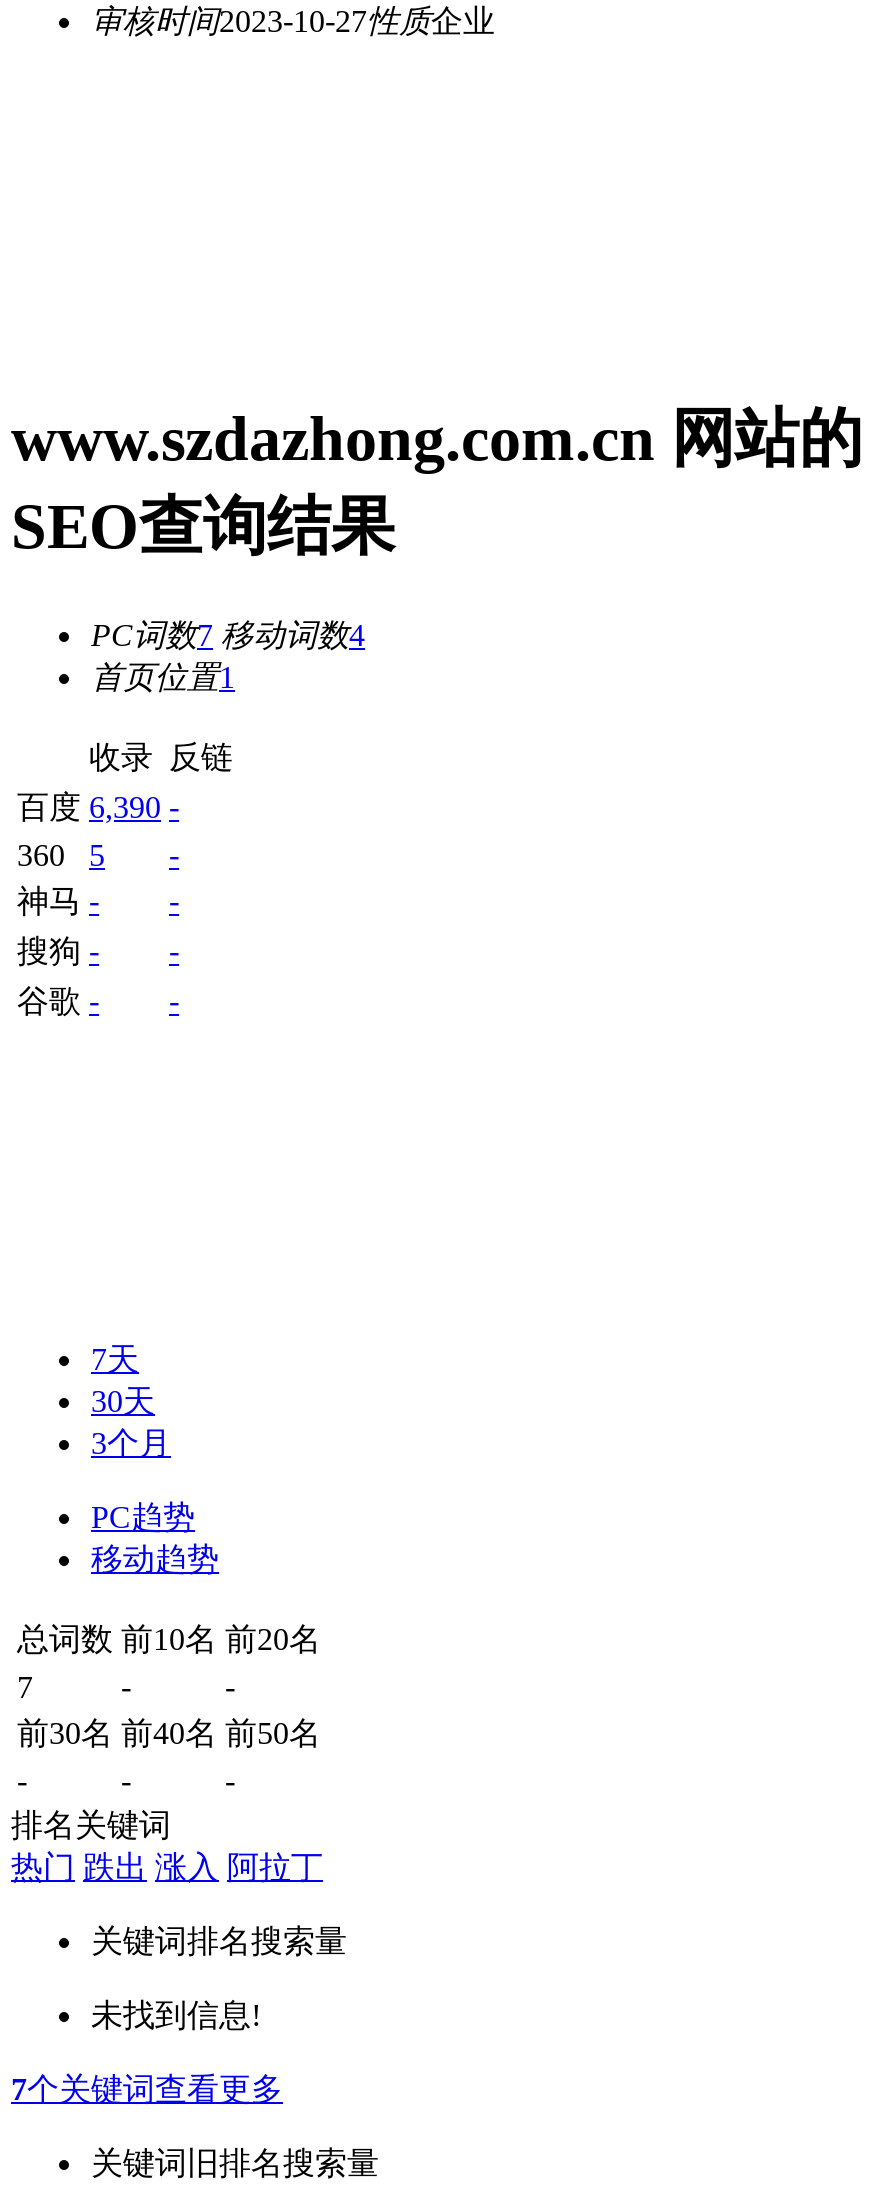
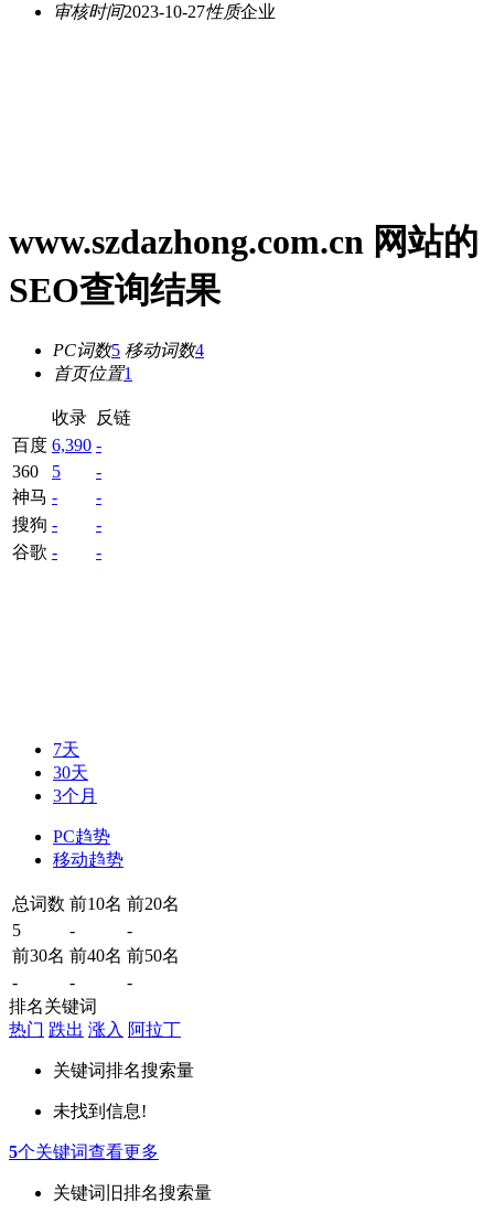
- PC词数7 移动词数4
+ PC词数5 移动词数4

- 7
+ 5

- 7个关键词查看更多
+ 5个关键词查看更多
